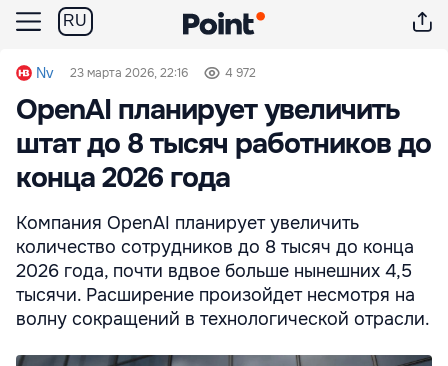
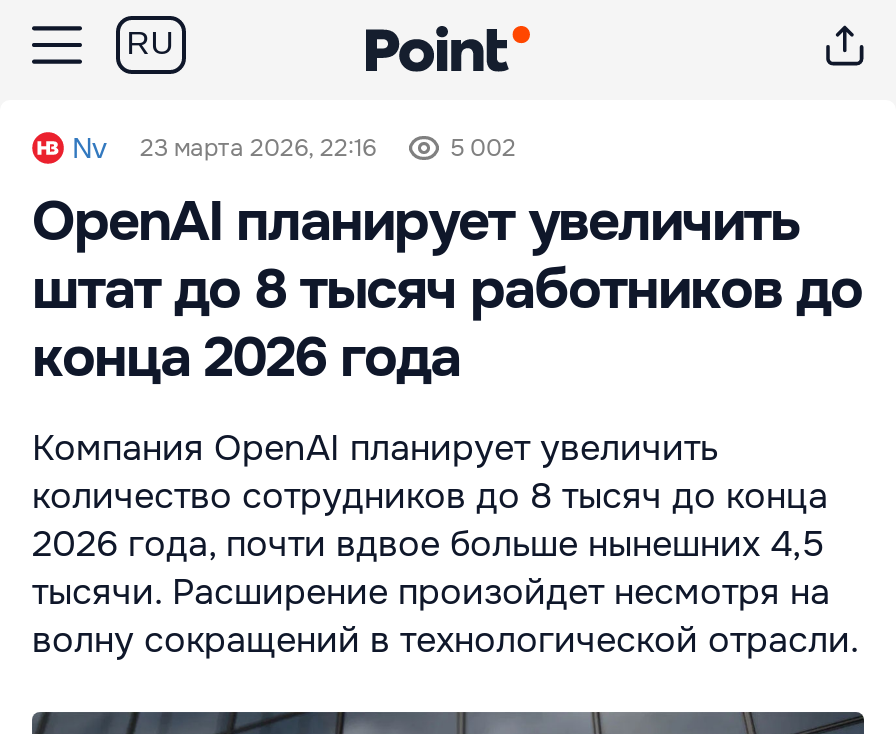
- 4 972
+ 5 002
